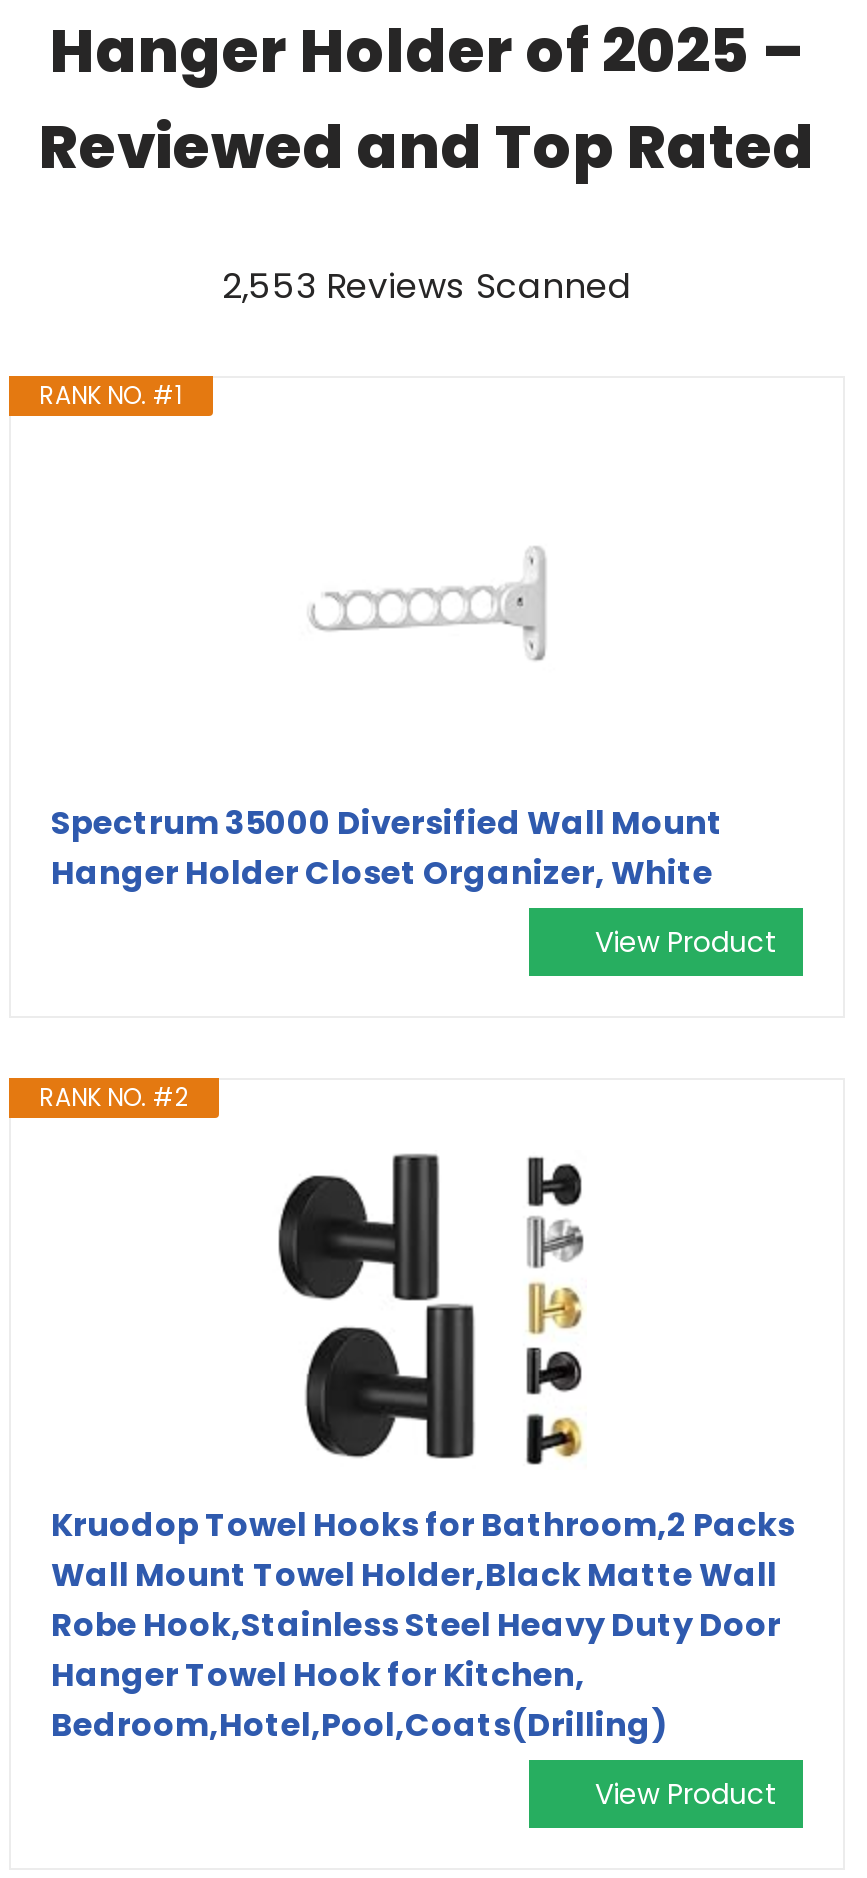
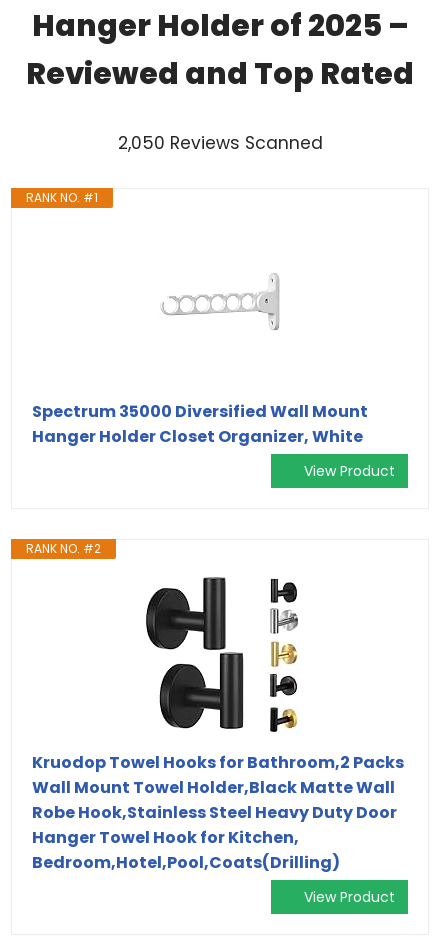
- 2,553 Reviews Scanned
+ 2,050 Reviews Scanned
